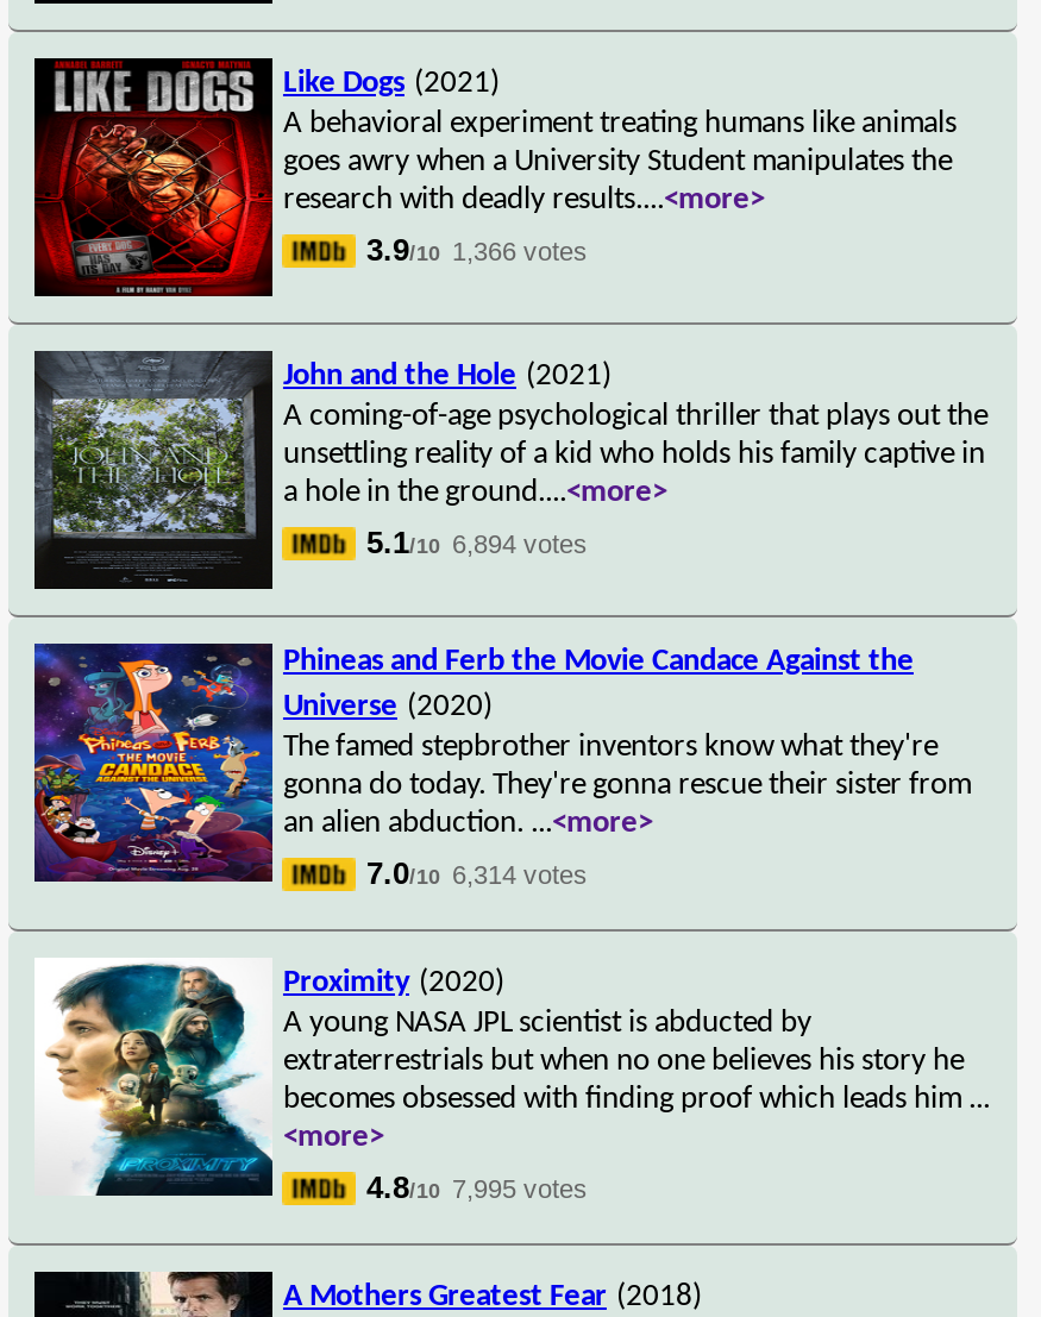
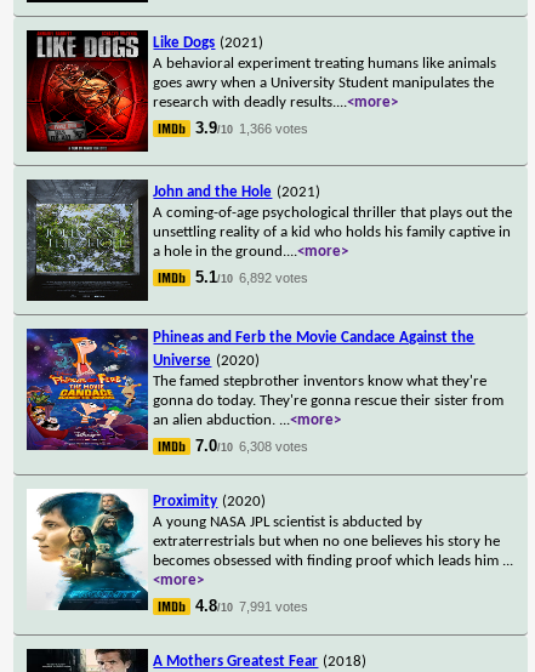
- 5.1/10 6,894 votes
+ 5.1/10 6,892 votes

- 7.0/10 6,314 votes
+ 7.0/10 6,308 votes

- 4.8/10 7,995 votes
+ 4.8/10 7,991 votes
